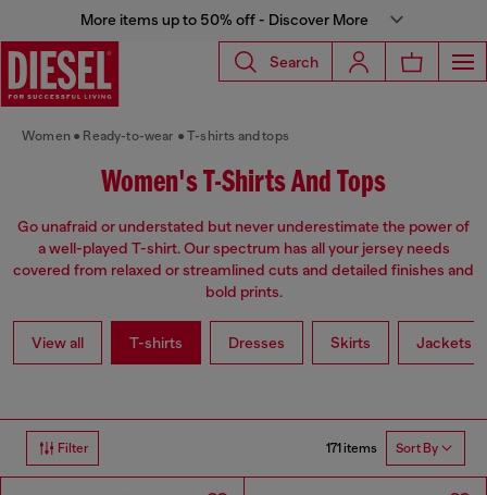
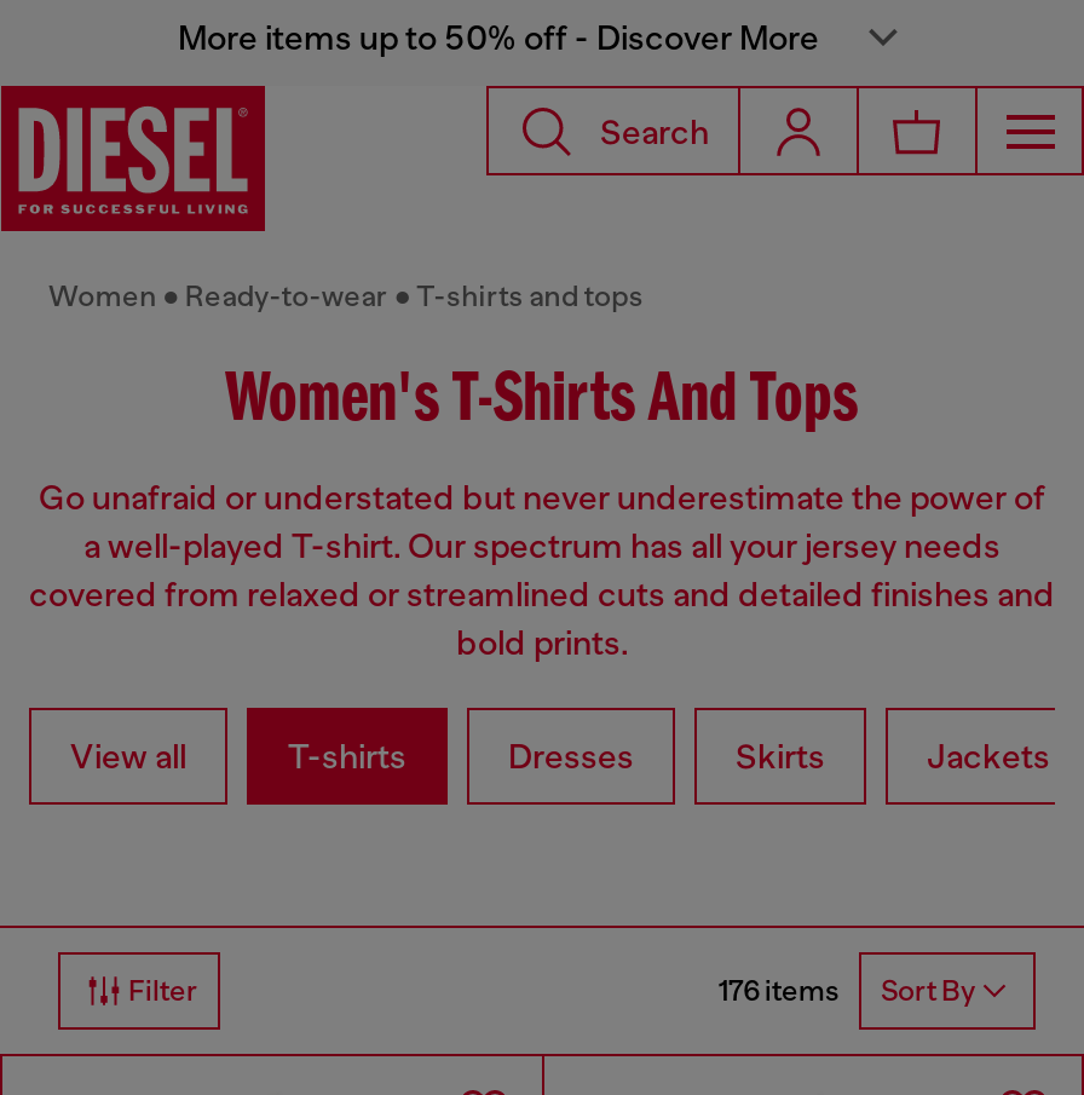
- 171 items Sort By
+ 176 items Sort By
